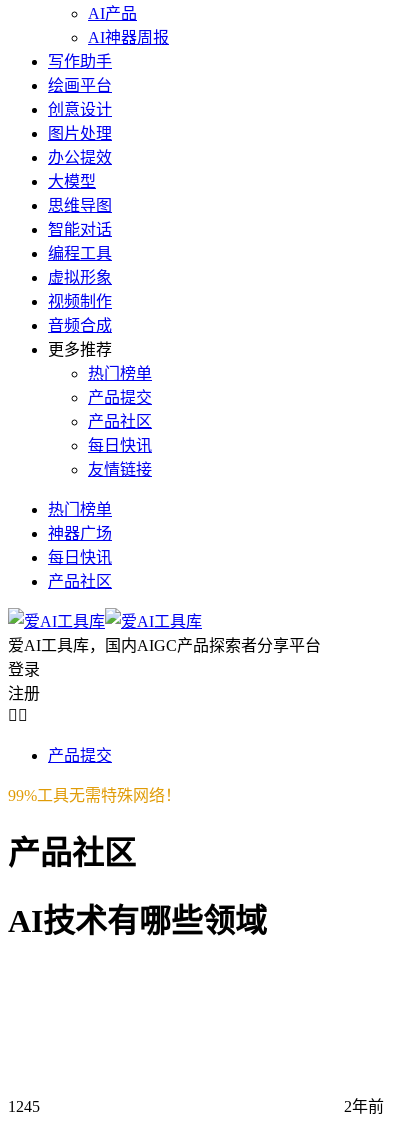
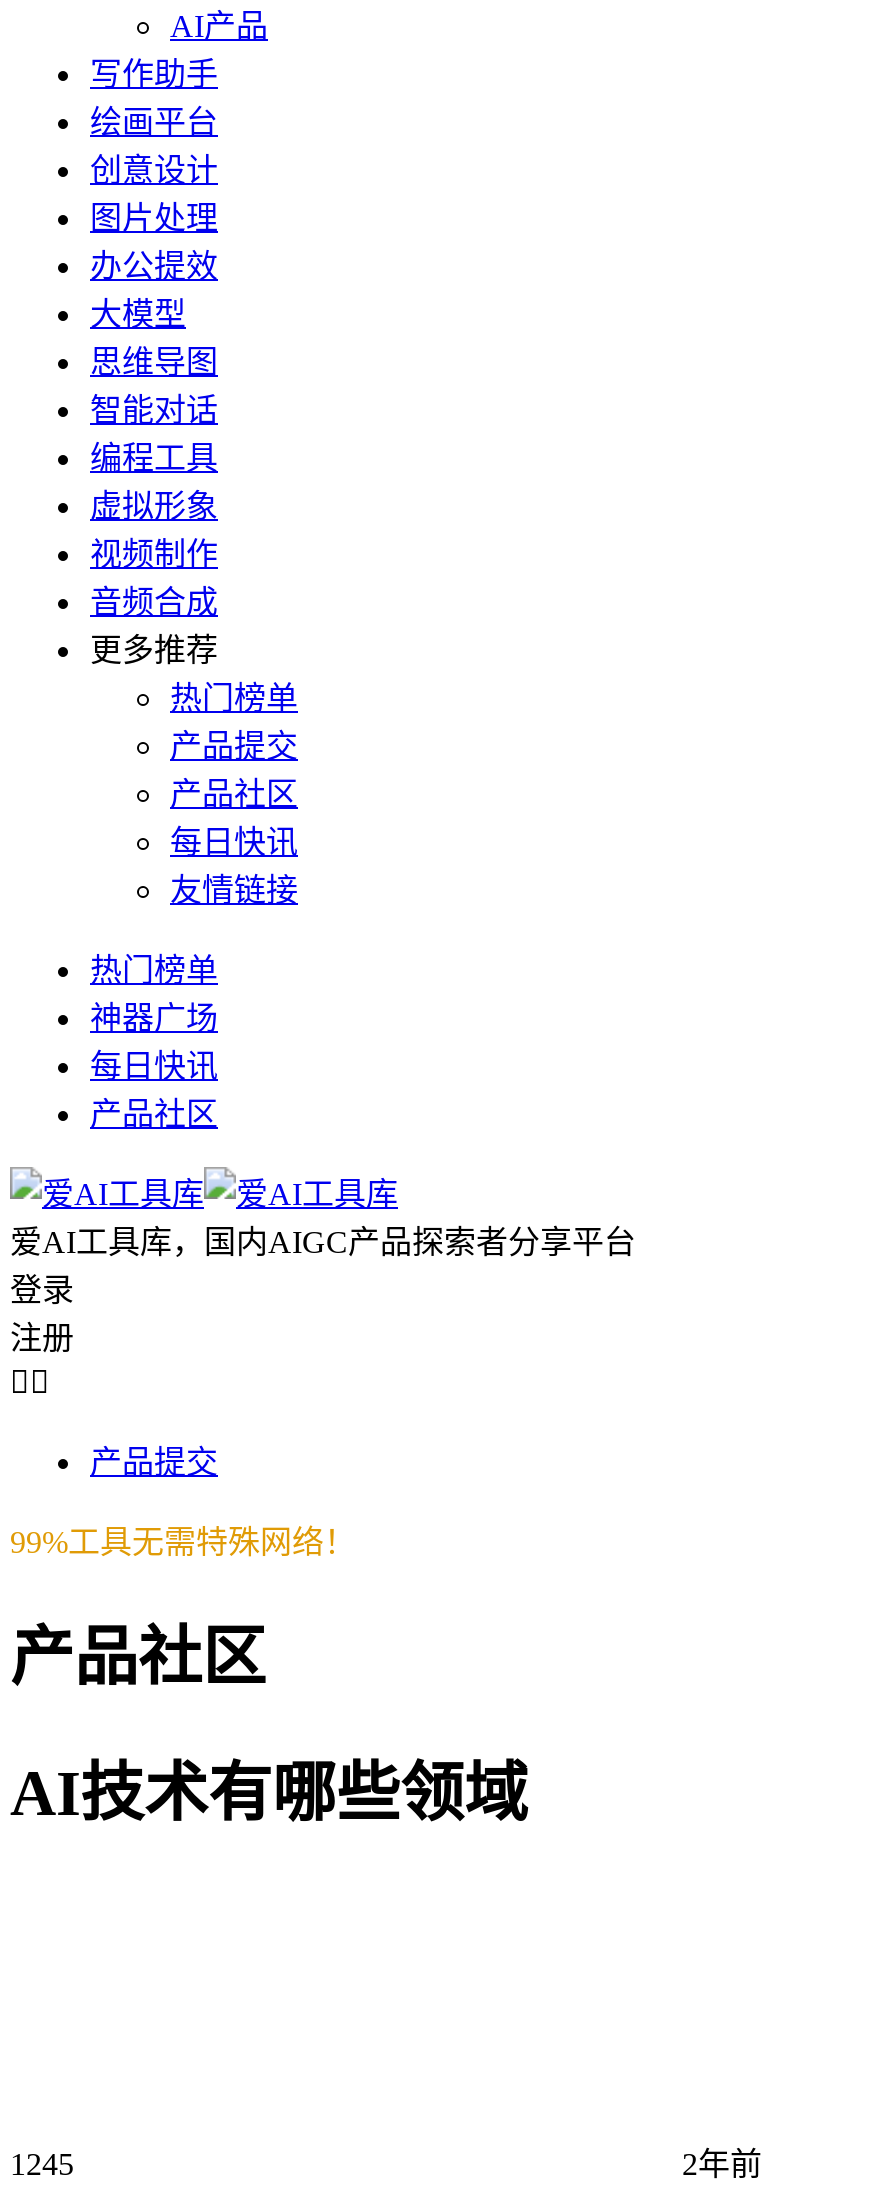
- AI神器周报
